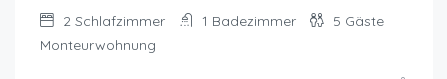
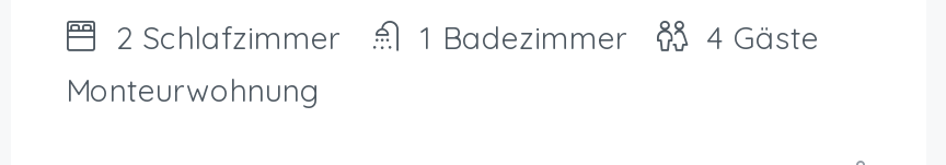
- 5 Gäste
+ 4 Gäste
